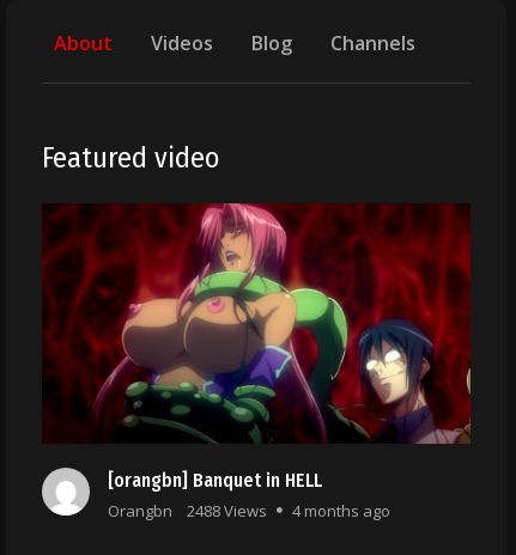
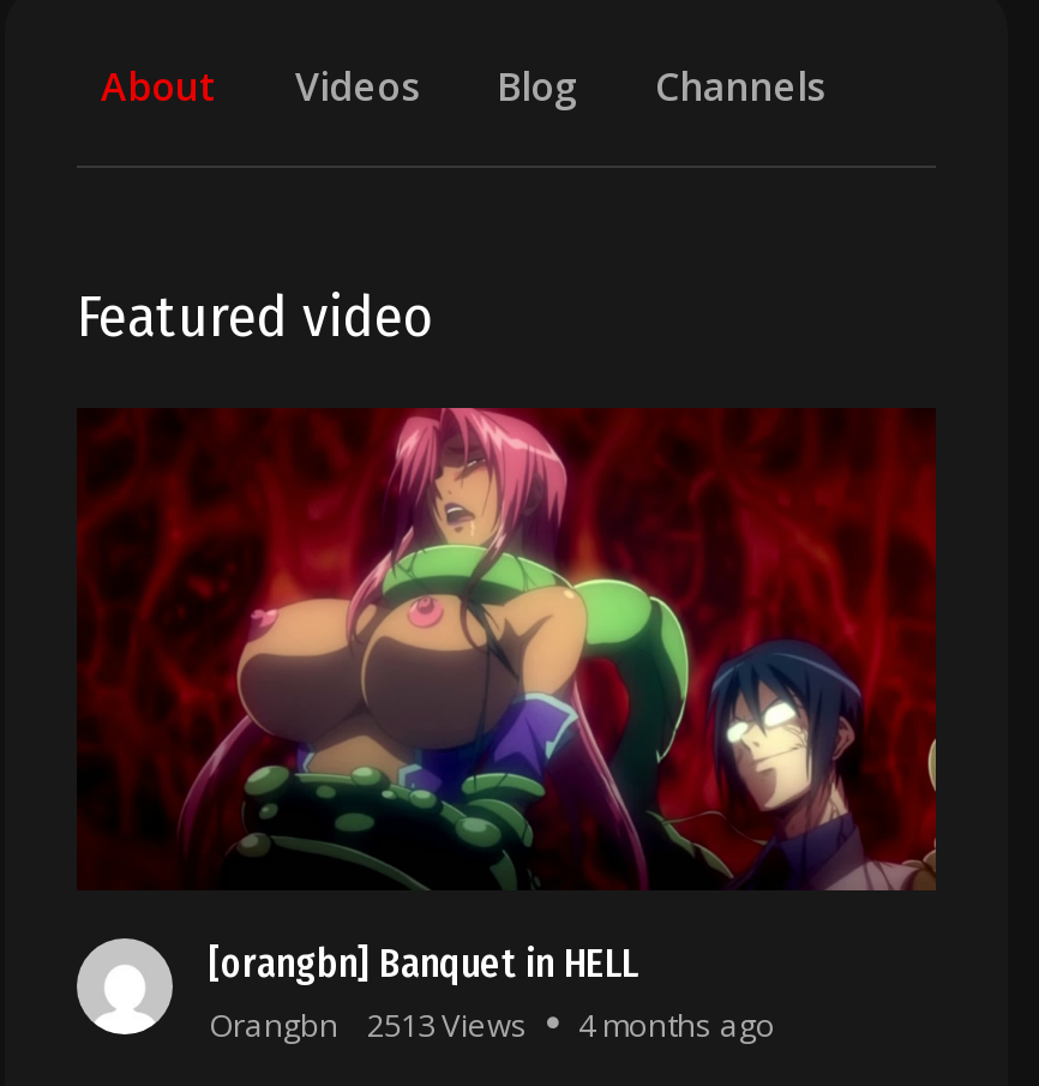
- Orangbn 2488 Views 4 months ago
+ Orangbn 2513 Views 4 months ago
